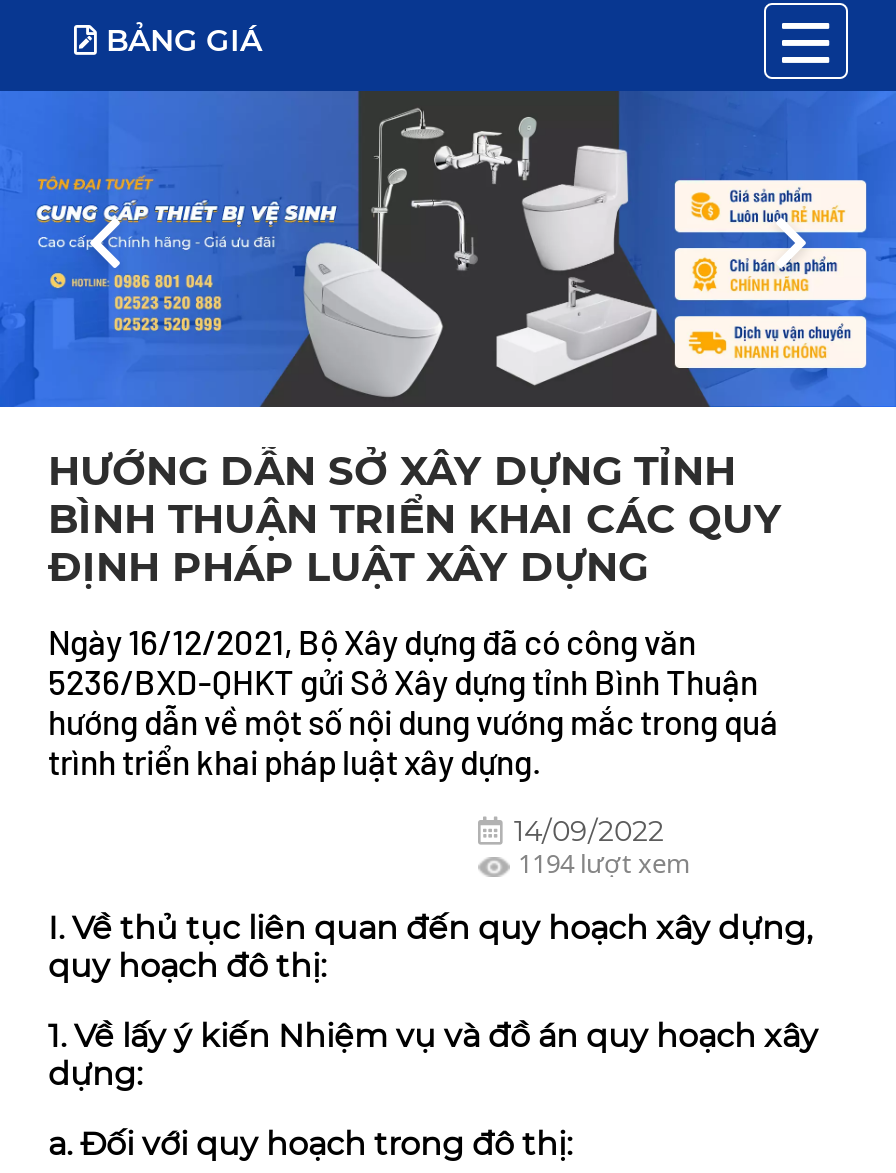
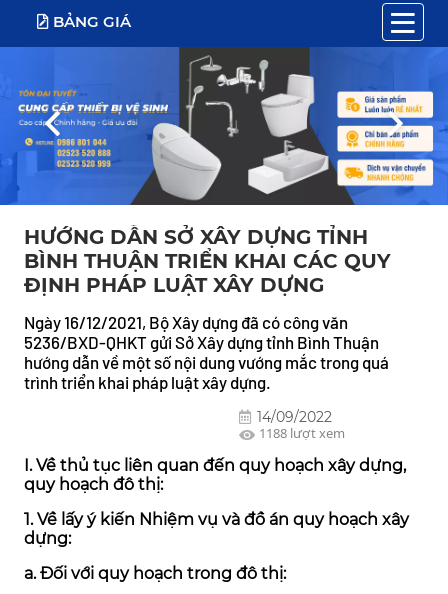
- 1194 lượt xem
+ 1188 lượt xem
